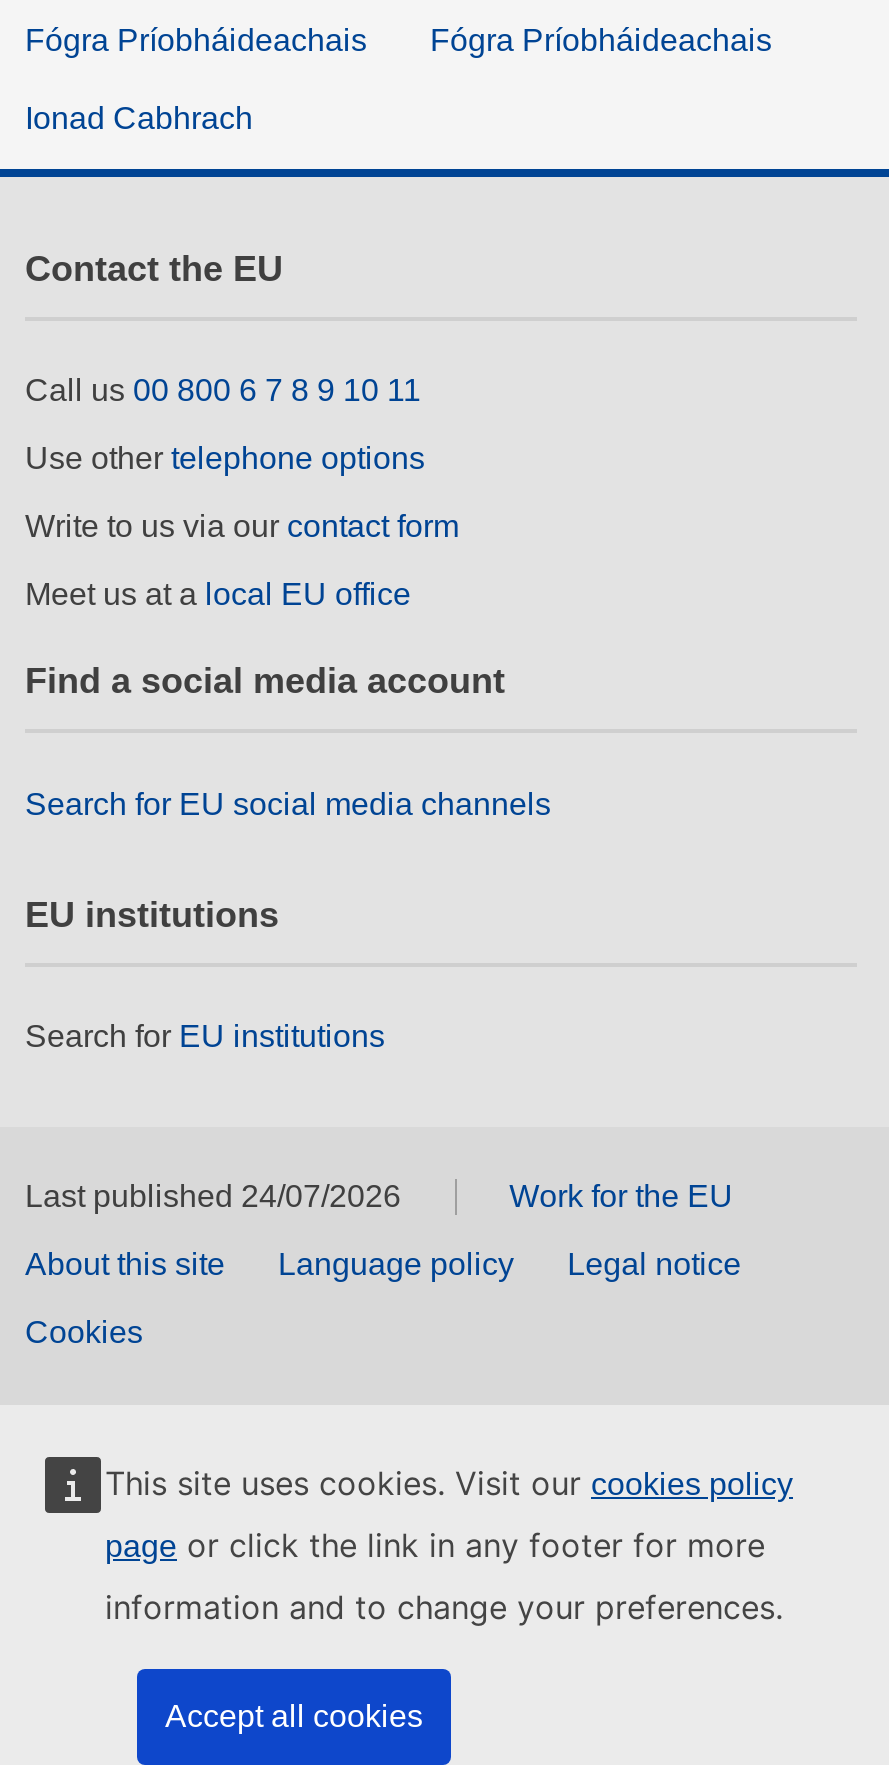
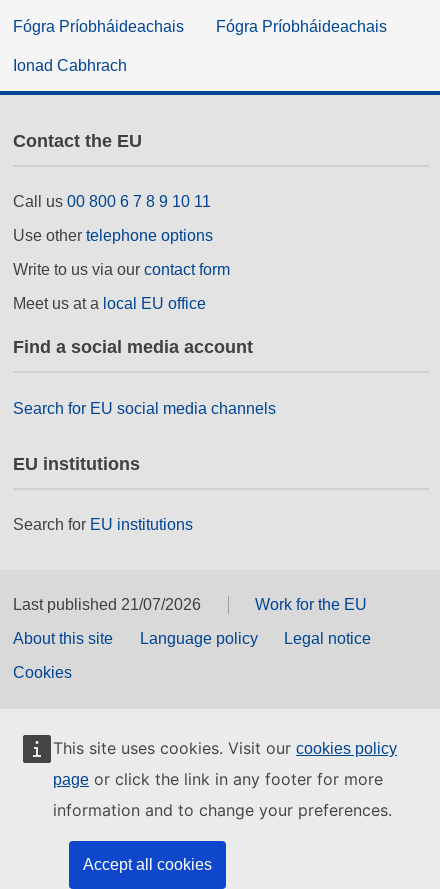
- Last published 24/07/2026
+ Last published 21/07/2026
